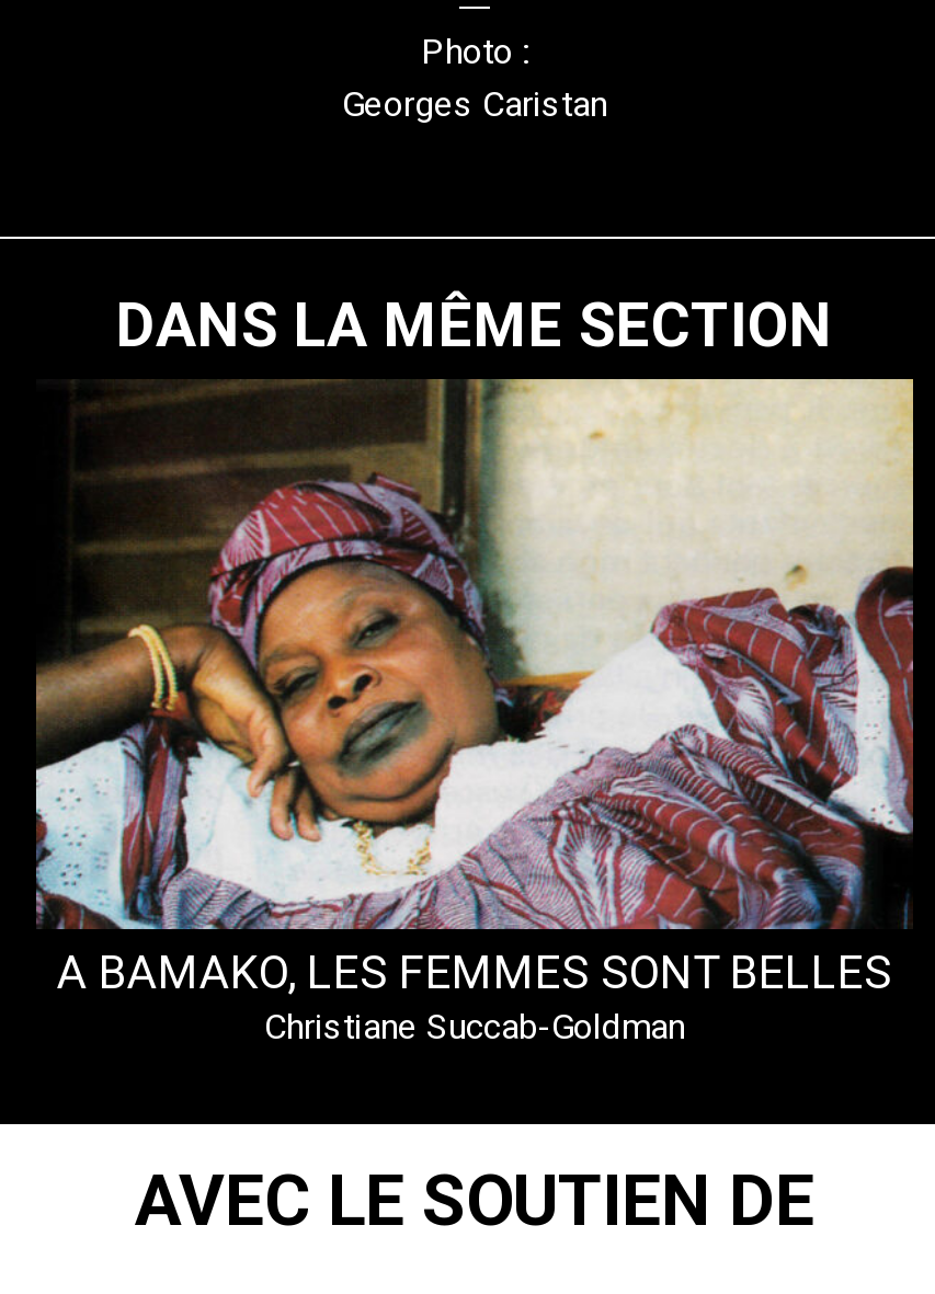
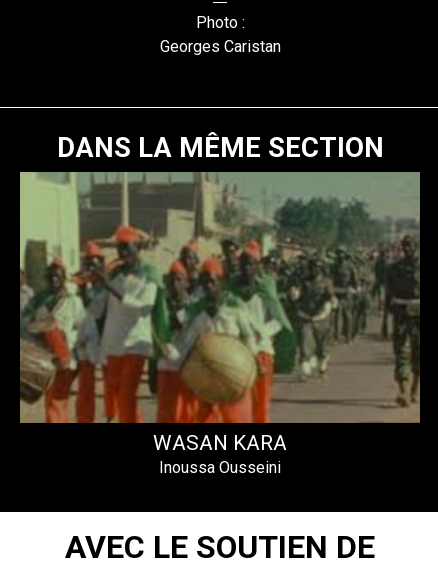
- [image]
- A BAMAKO, LES FEMMES SONT BELLES
- Christiane Succab-Goldman
+ [image]
+ WASAN KARA
+ Inoussa Ousseini
